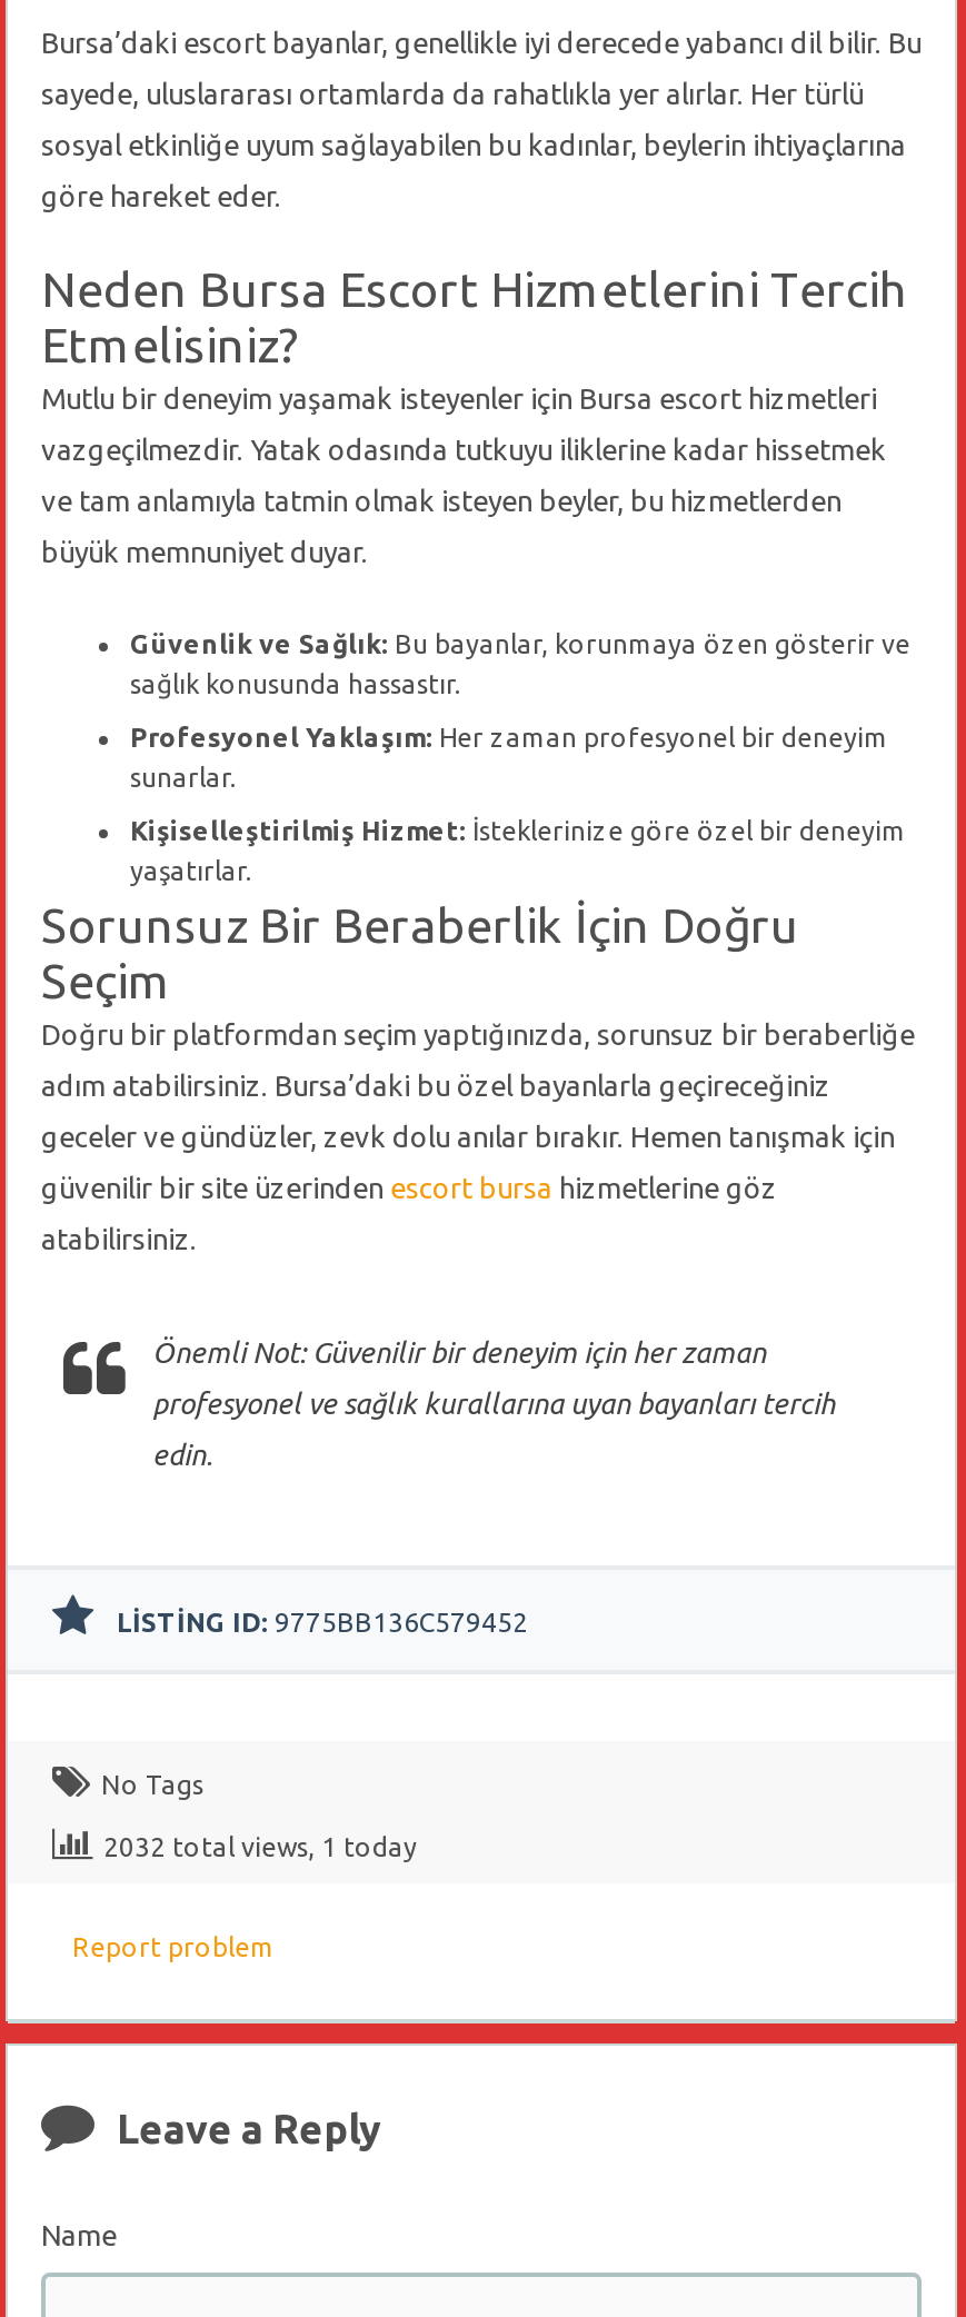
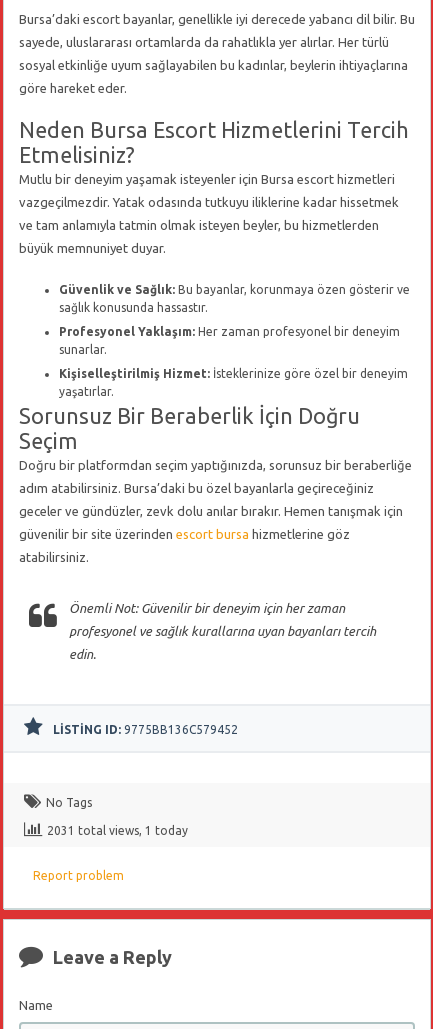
- 2032 total views, 1 today
+ 2031 total views, 1 today
